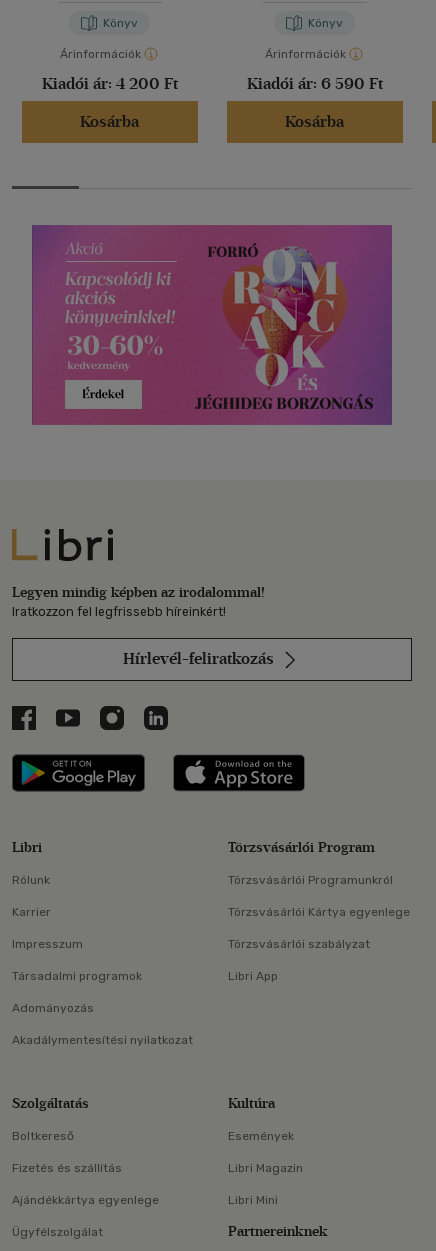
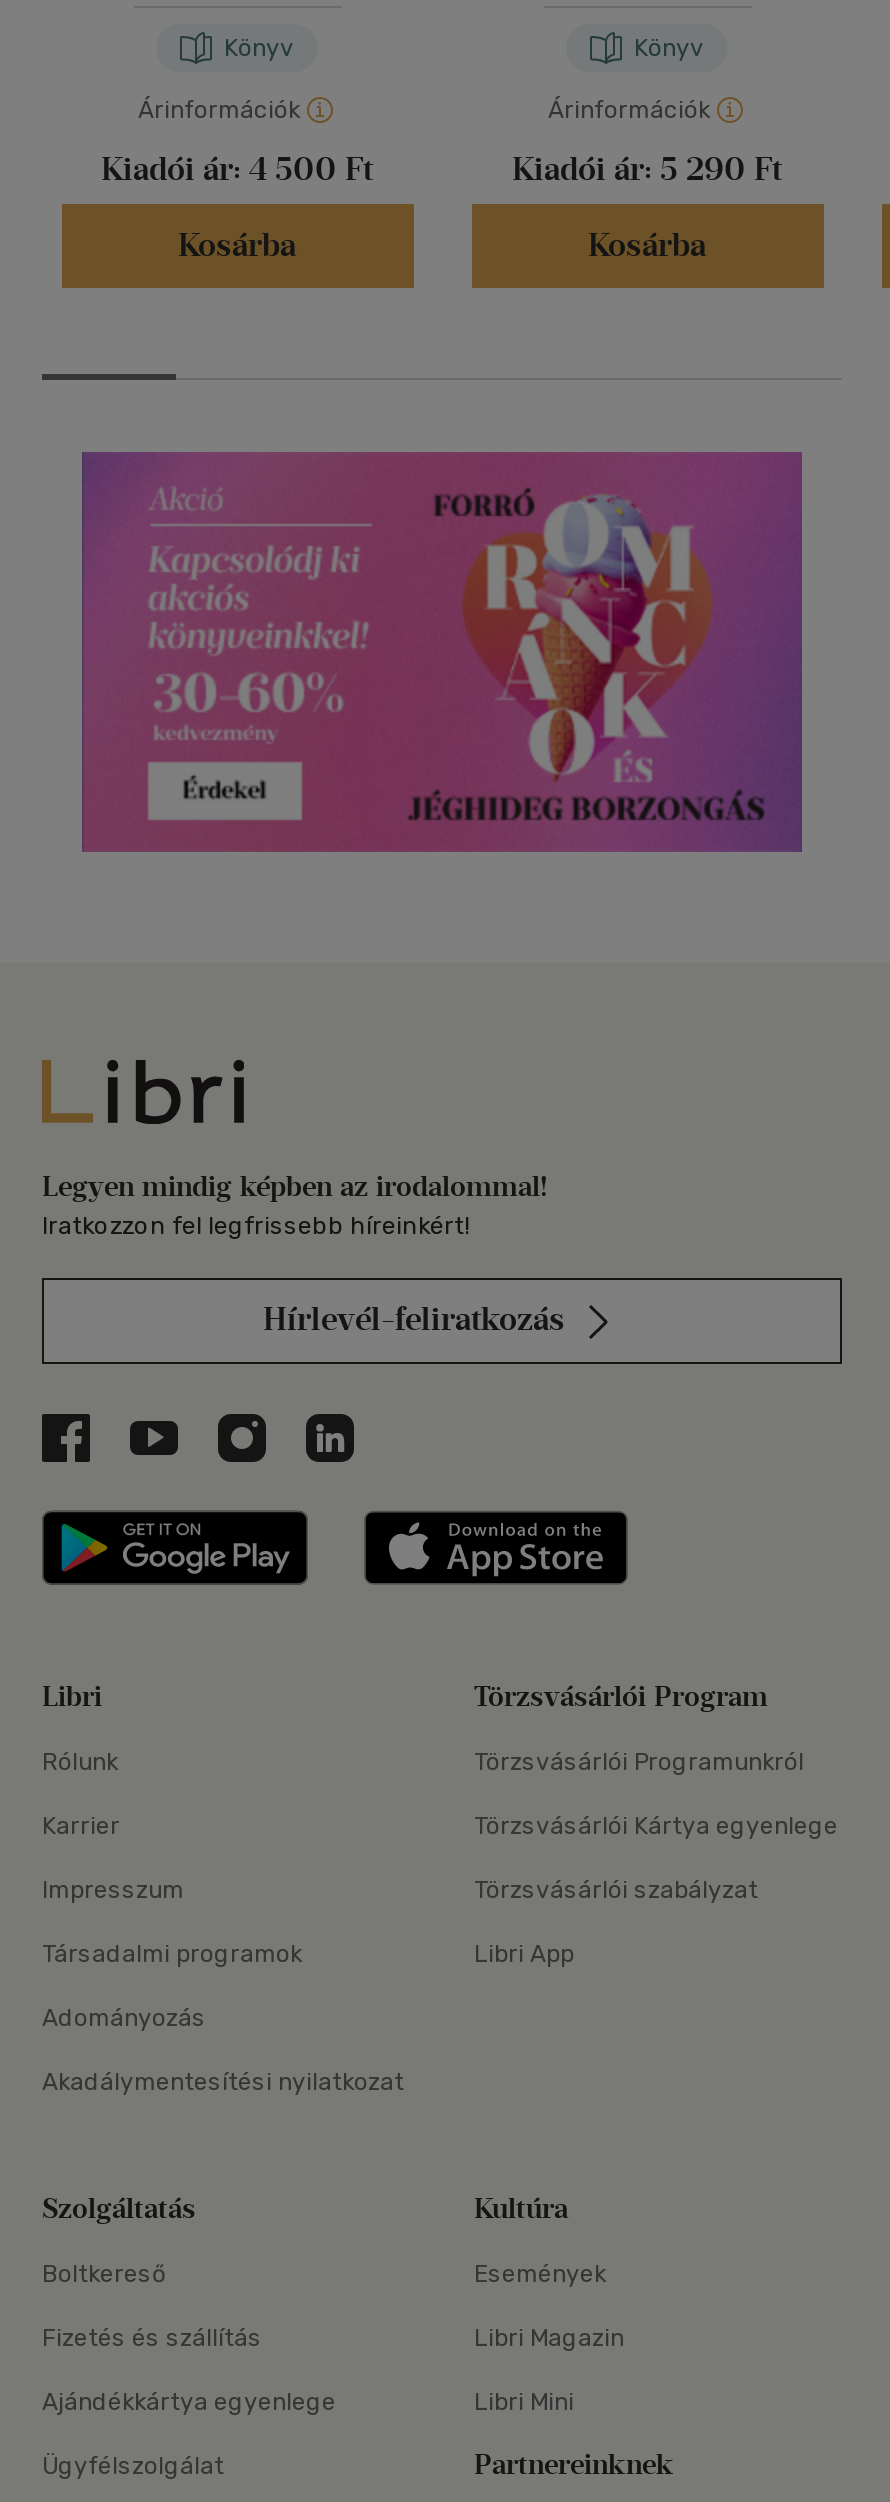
- Kiadói ár: 4 200 Ft
+ Kiadói ár: 4 500 Ft

- Kiadói ár: 6 590 Ft
+ Kiadói ár: 5 290 Ft
